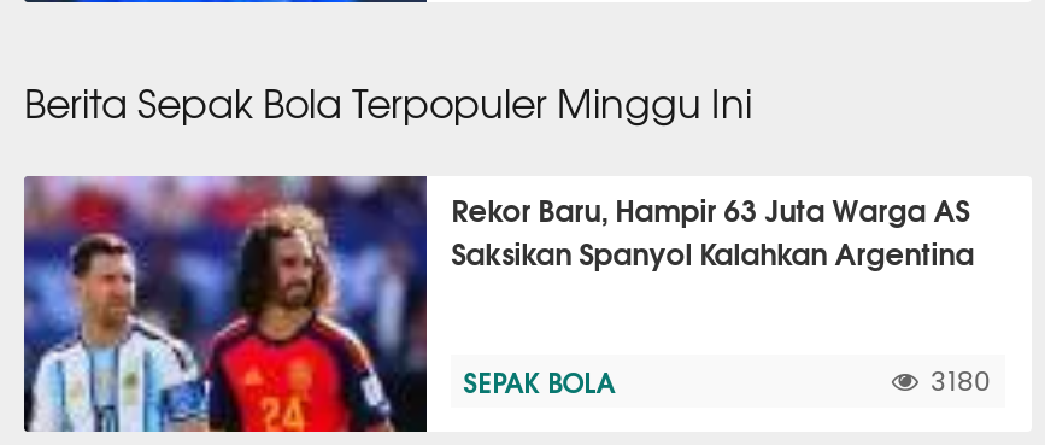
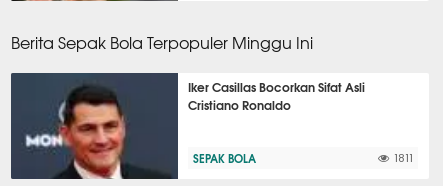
- [image]
- Rekor Baru, Hampir 63 Juta Warga AS
- Saksikan Spanyol Kalahkan Argentina
+ [image]
+ Iker Casillas Bocorkan Sifat Asli
+ Cristiano Ronaldo

- 3180
+ 1811
